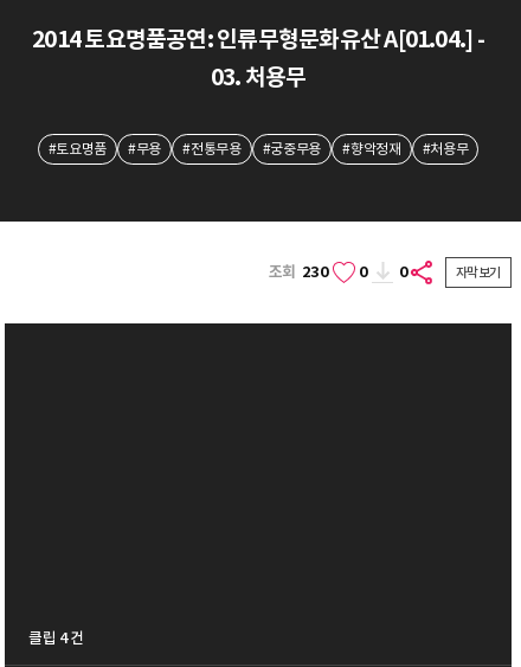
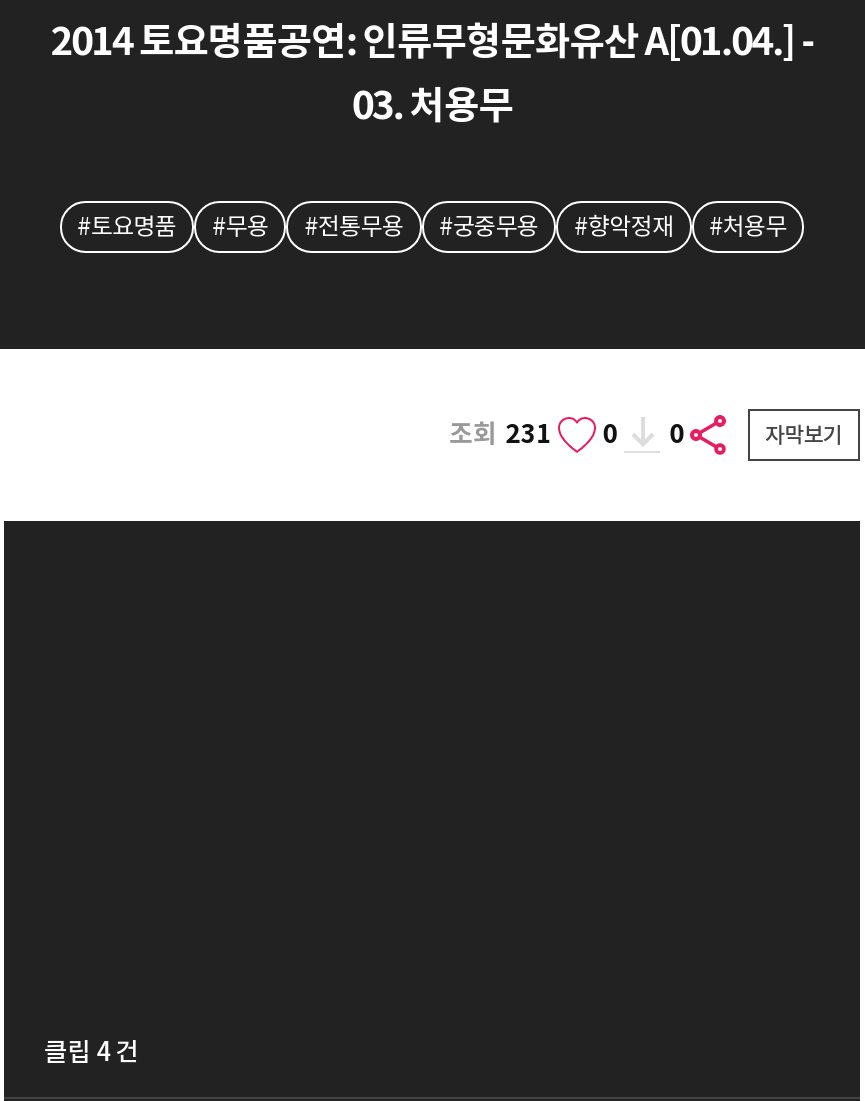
- 조회 230 0 0
+ 조회 231 0 0
